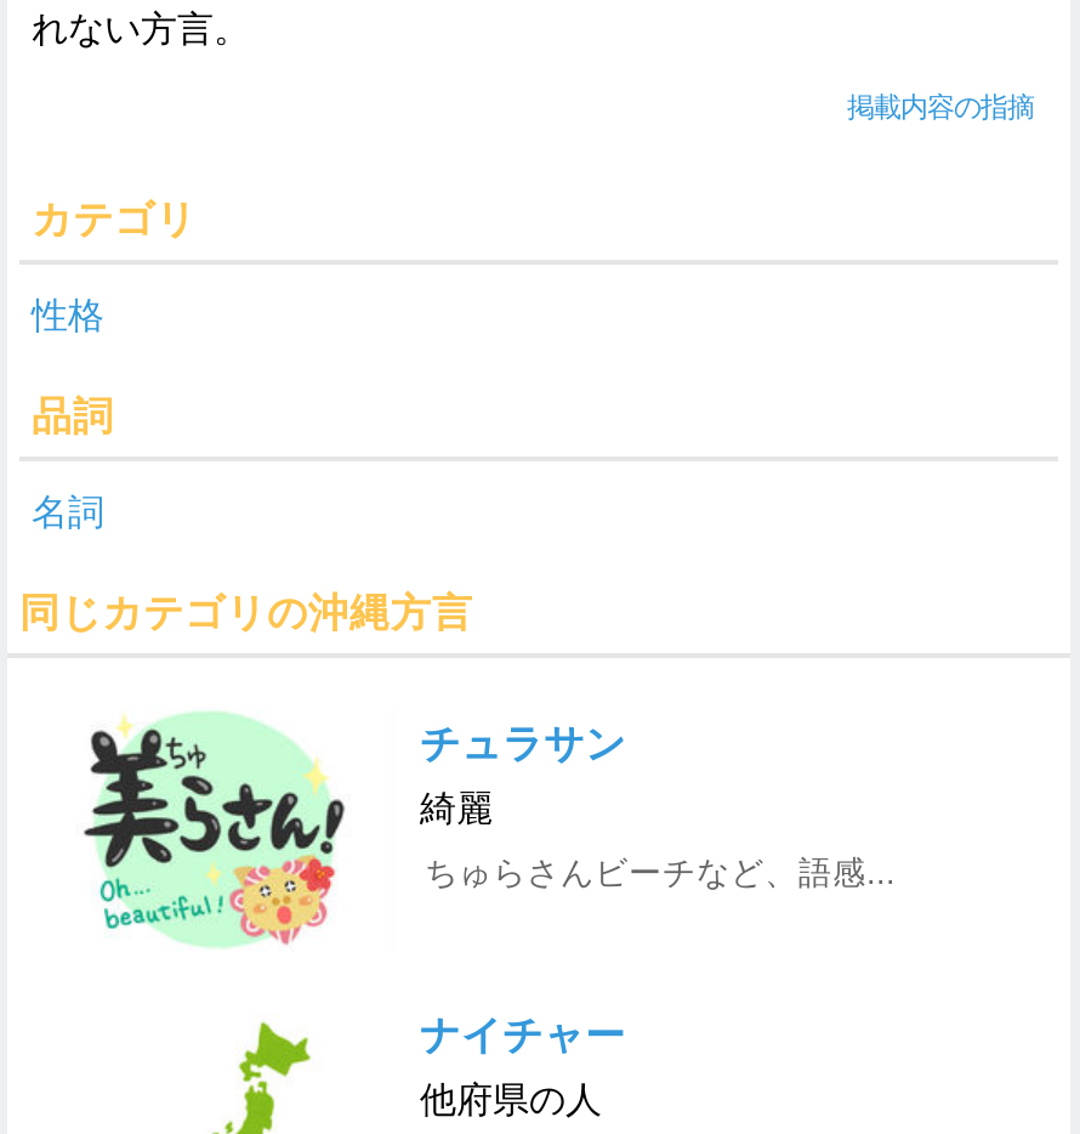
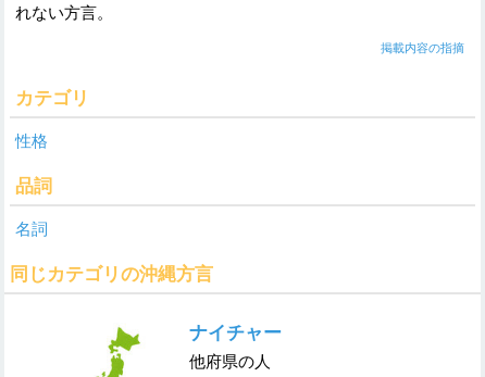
- [image]
- チュラサン
- 綺麗
- ちゅらさんビーチなど、語感...
